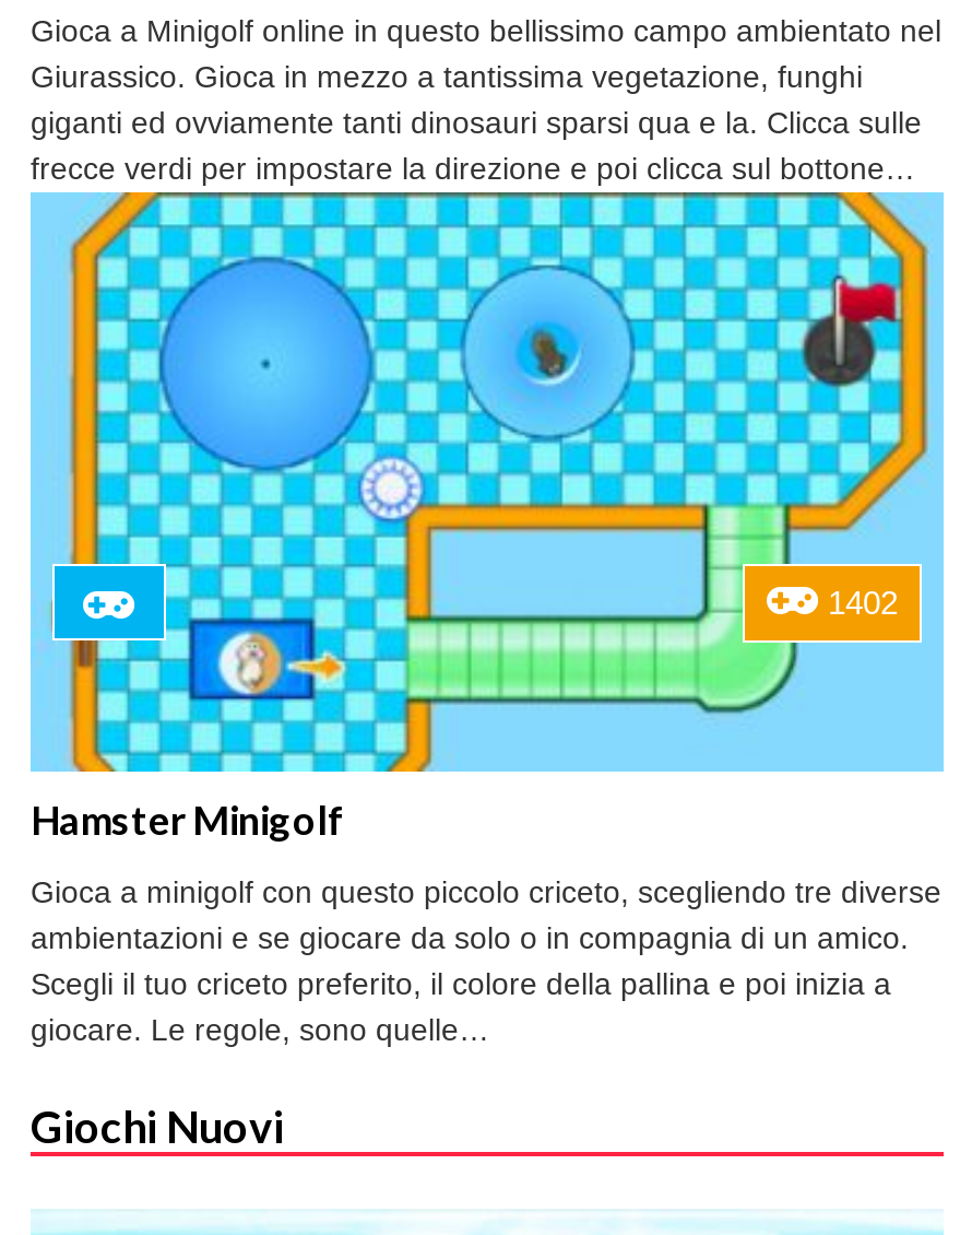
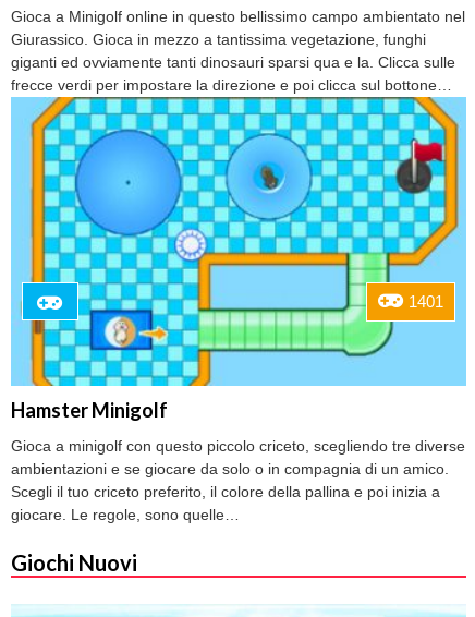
- 1402
+ 1401
